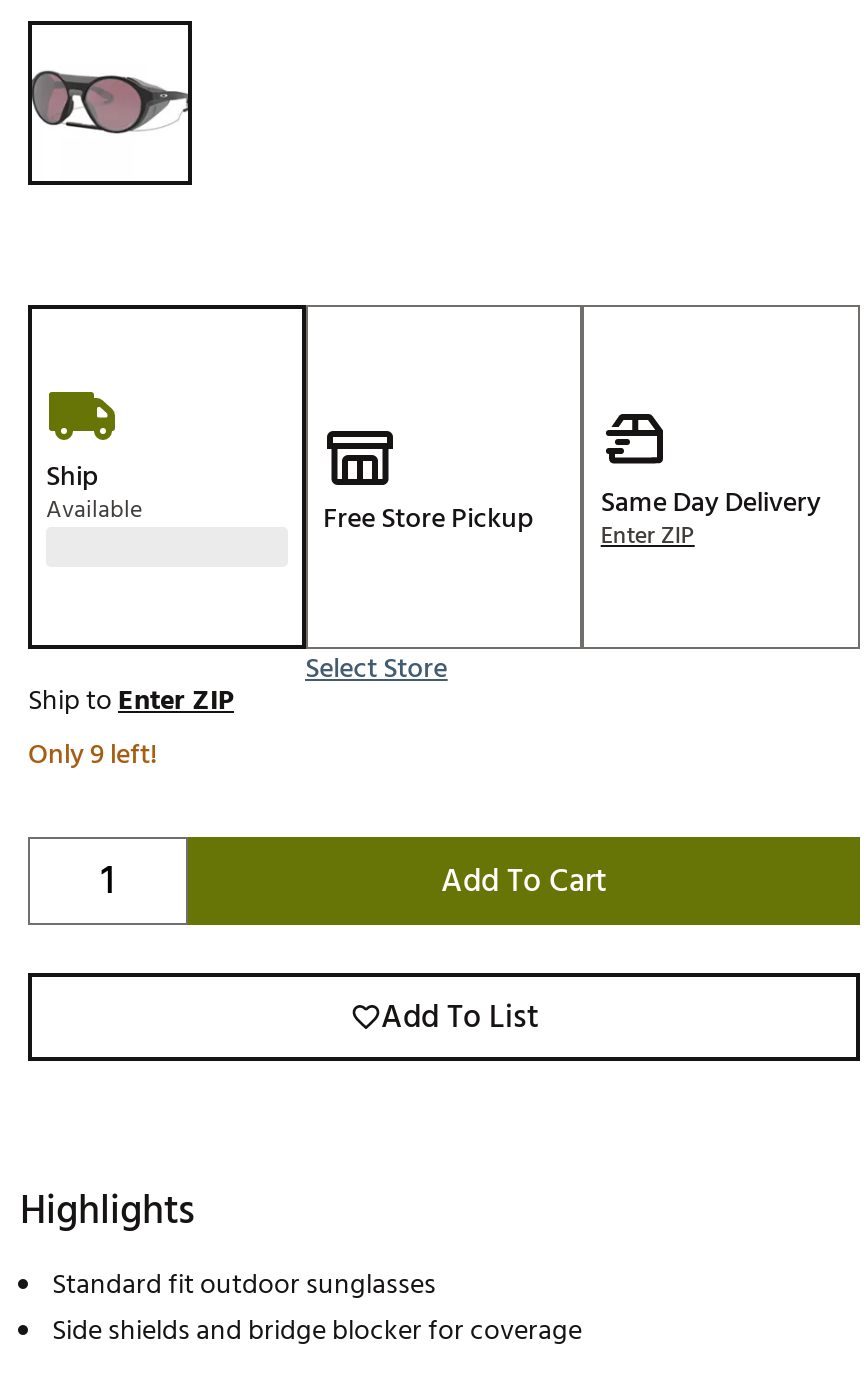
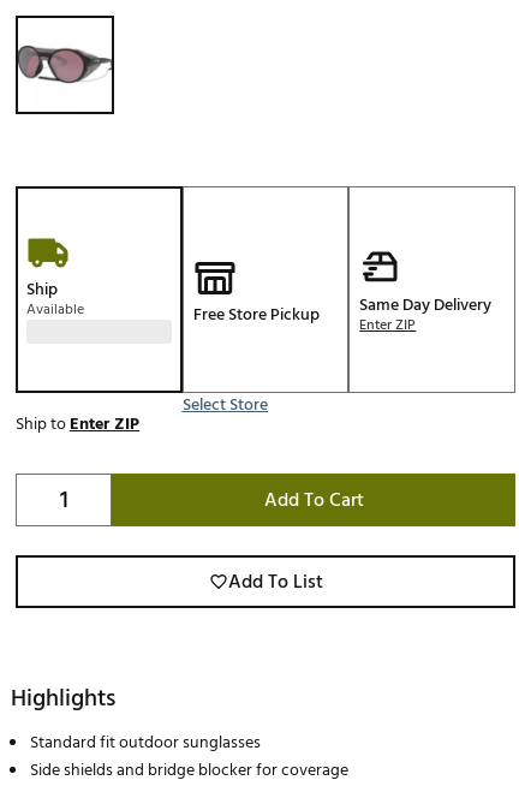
- Only 9 left!
